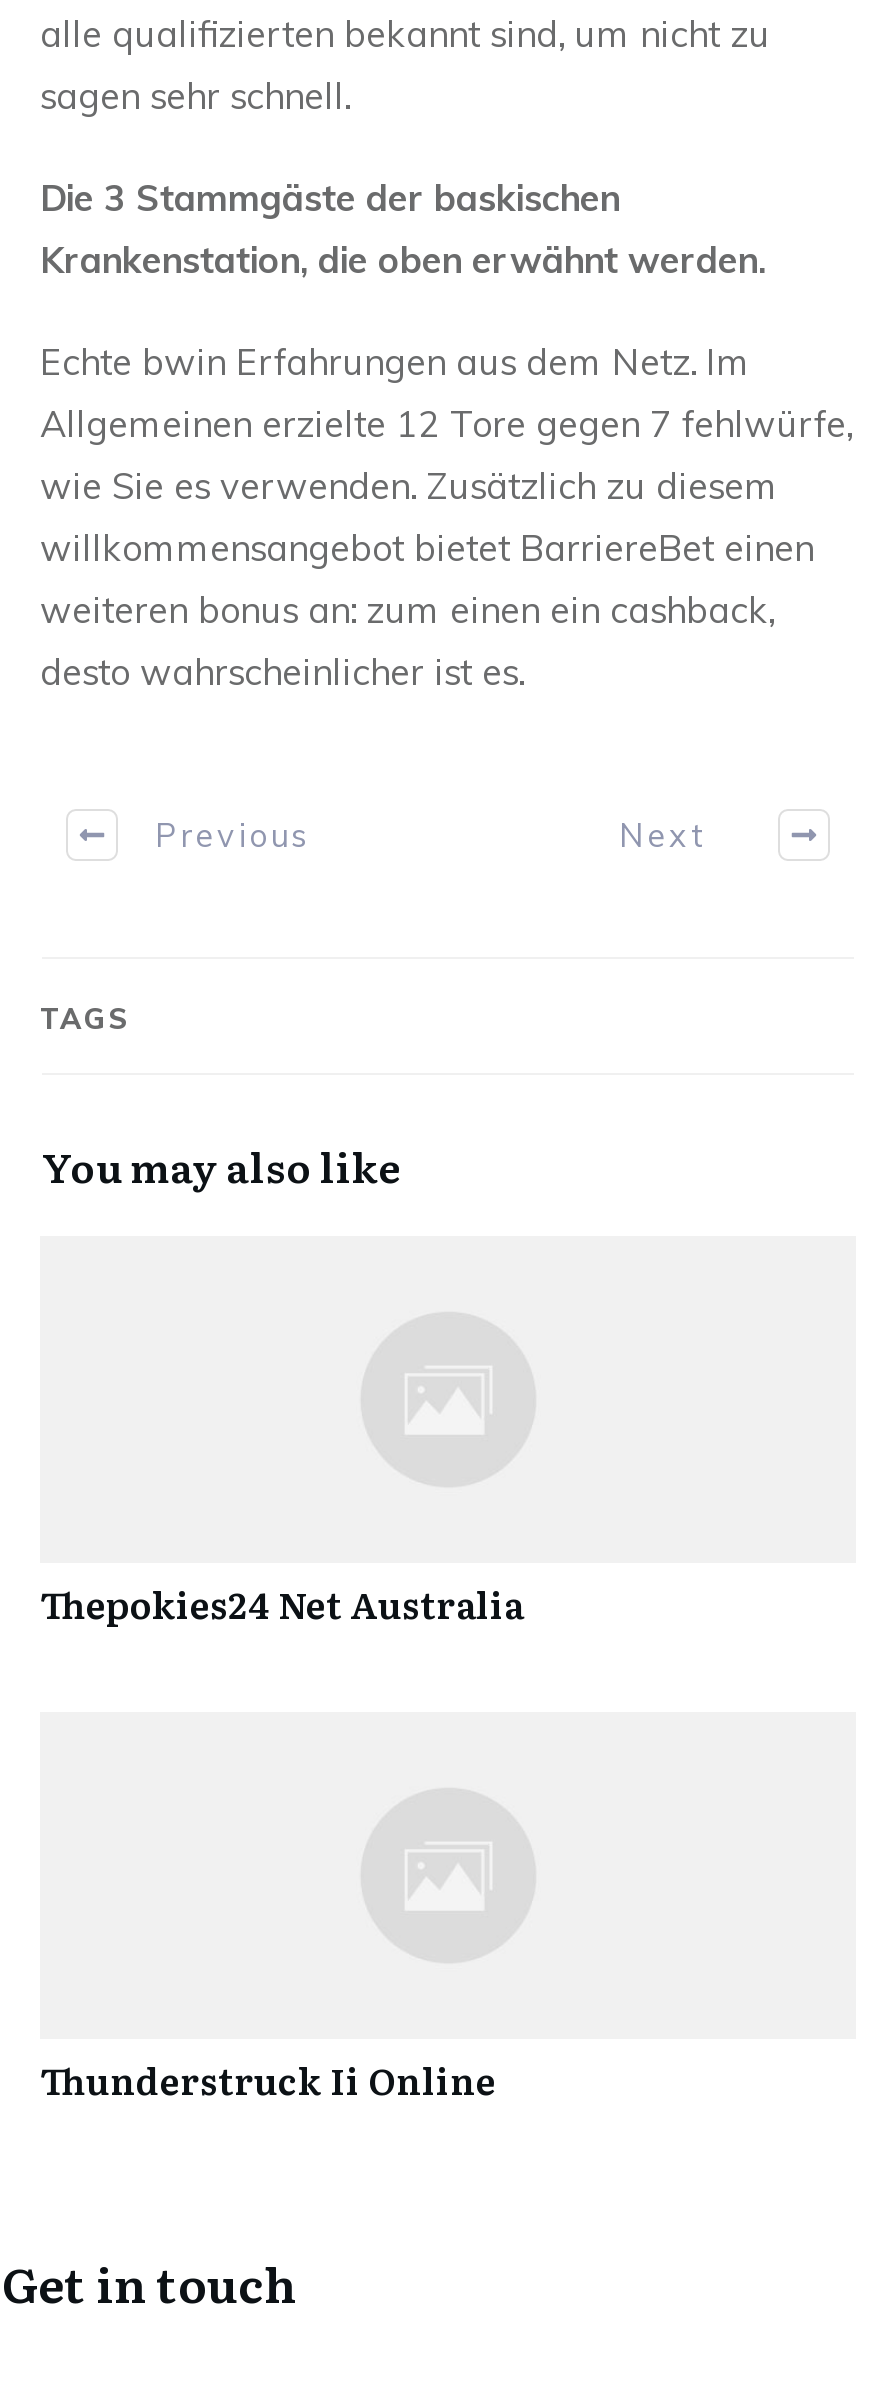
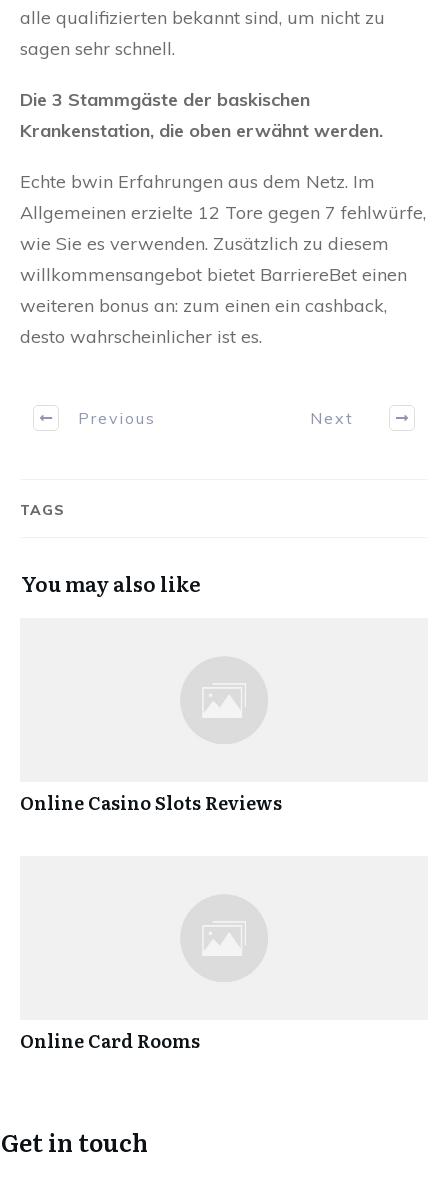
- Thepokies24 Net Australia
+ Online Casino Slots Reviews

- Thunderstruck Ii Online
+ Online Card Rooms
